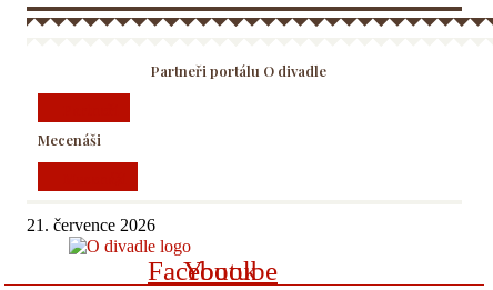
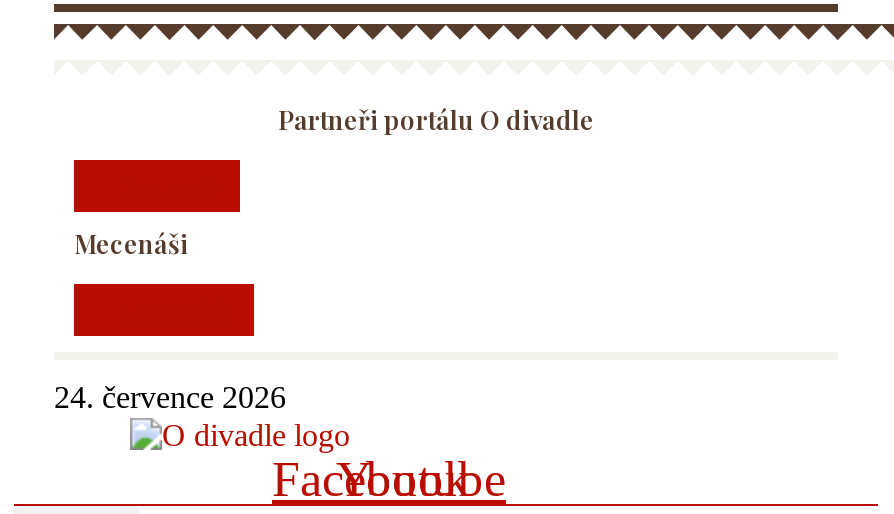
- 21. července 2026
+ 24. července 2026
